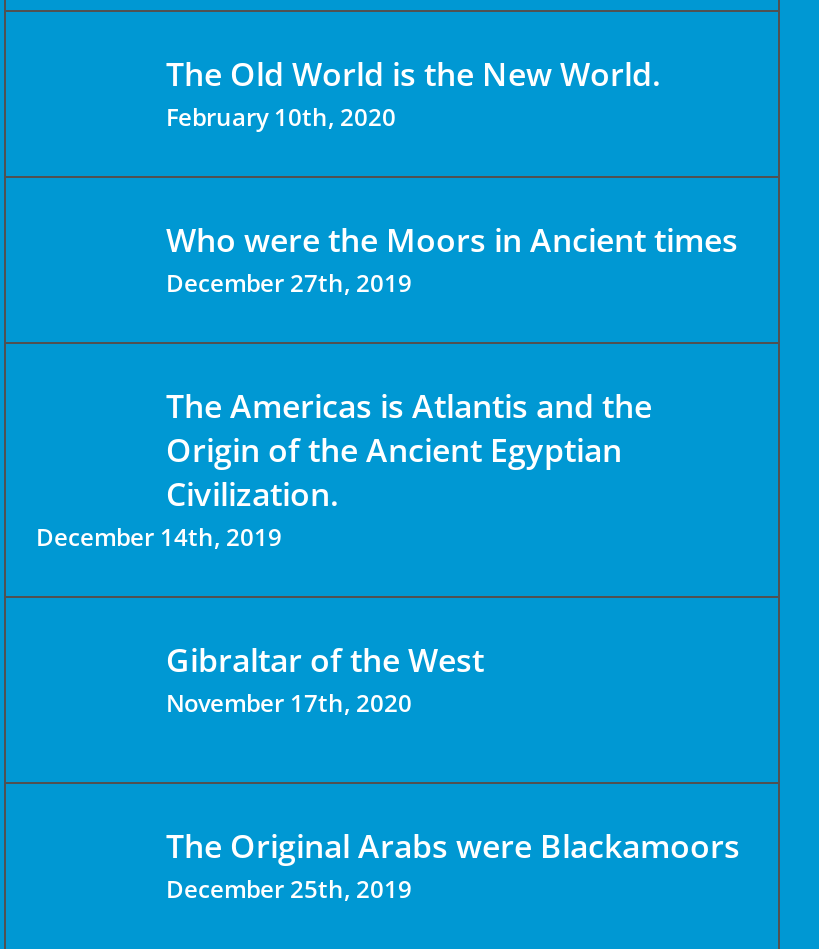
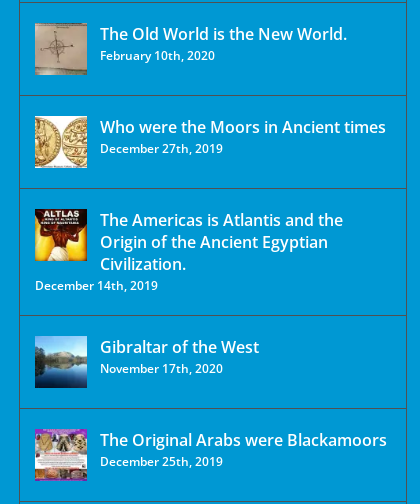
+ [image]

+ [image]

+ [image]

+ [image]

+ [image]
